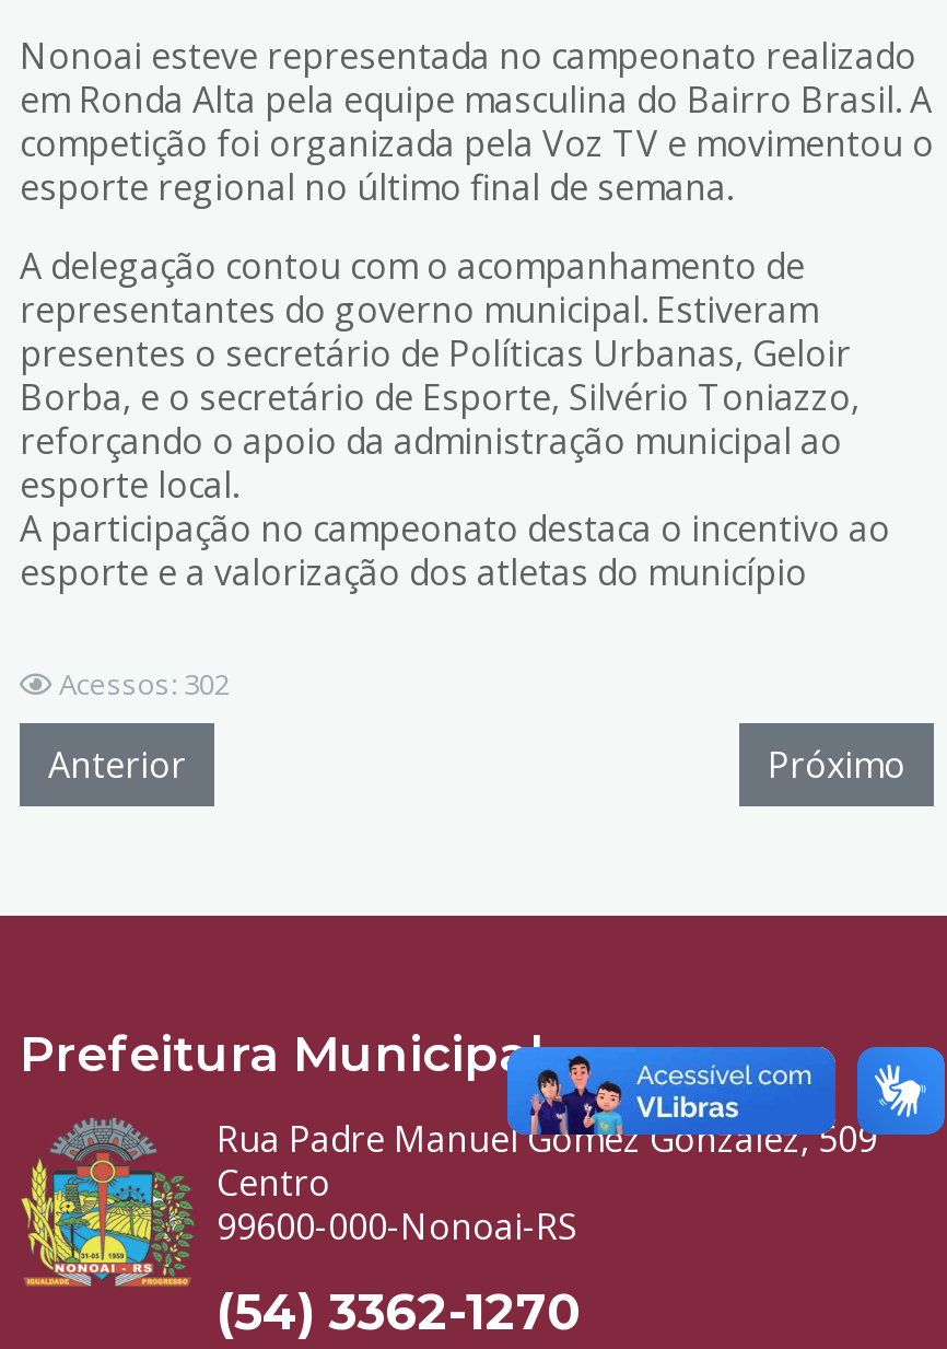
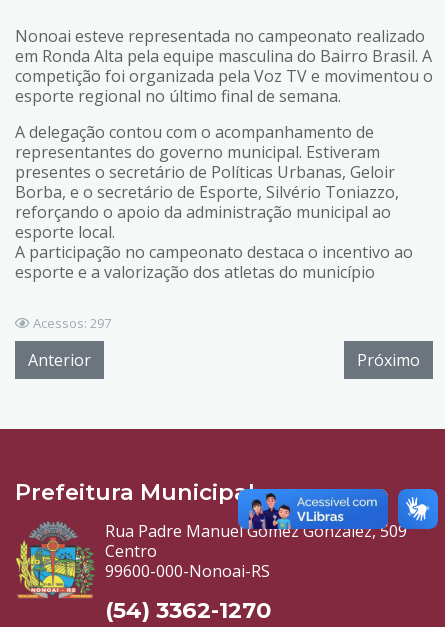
- Acessos: 302
+ Acessos: 297
